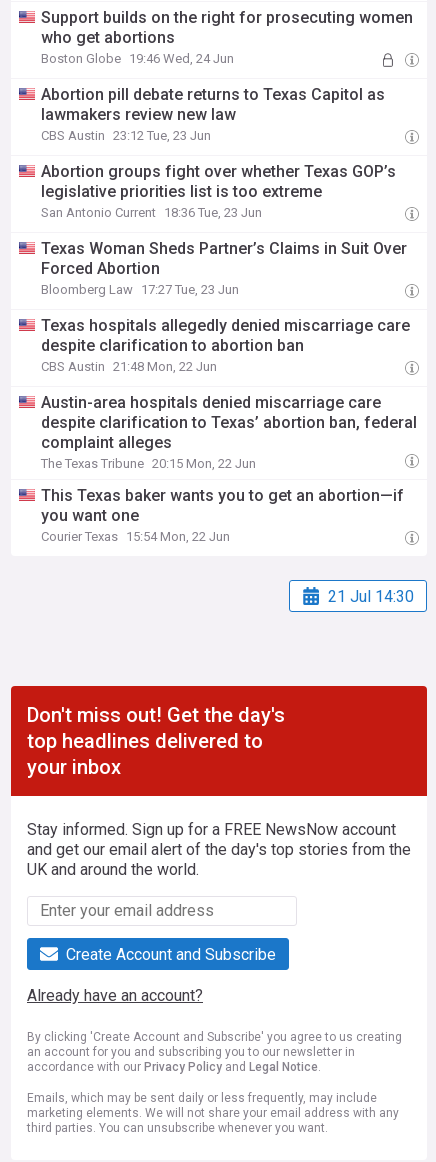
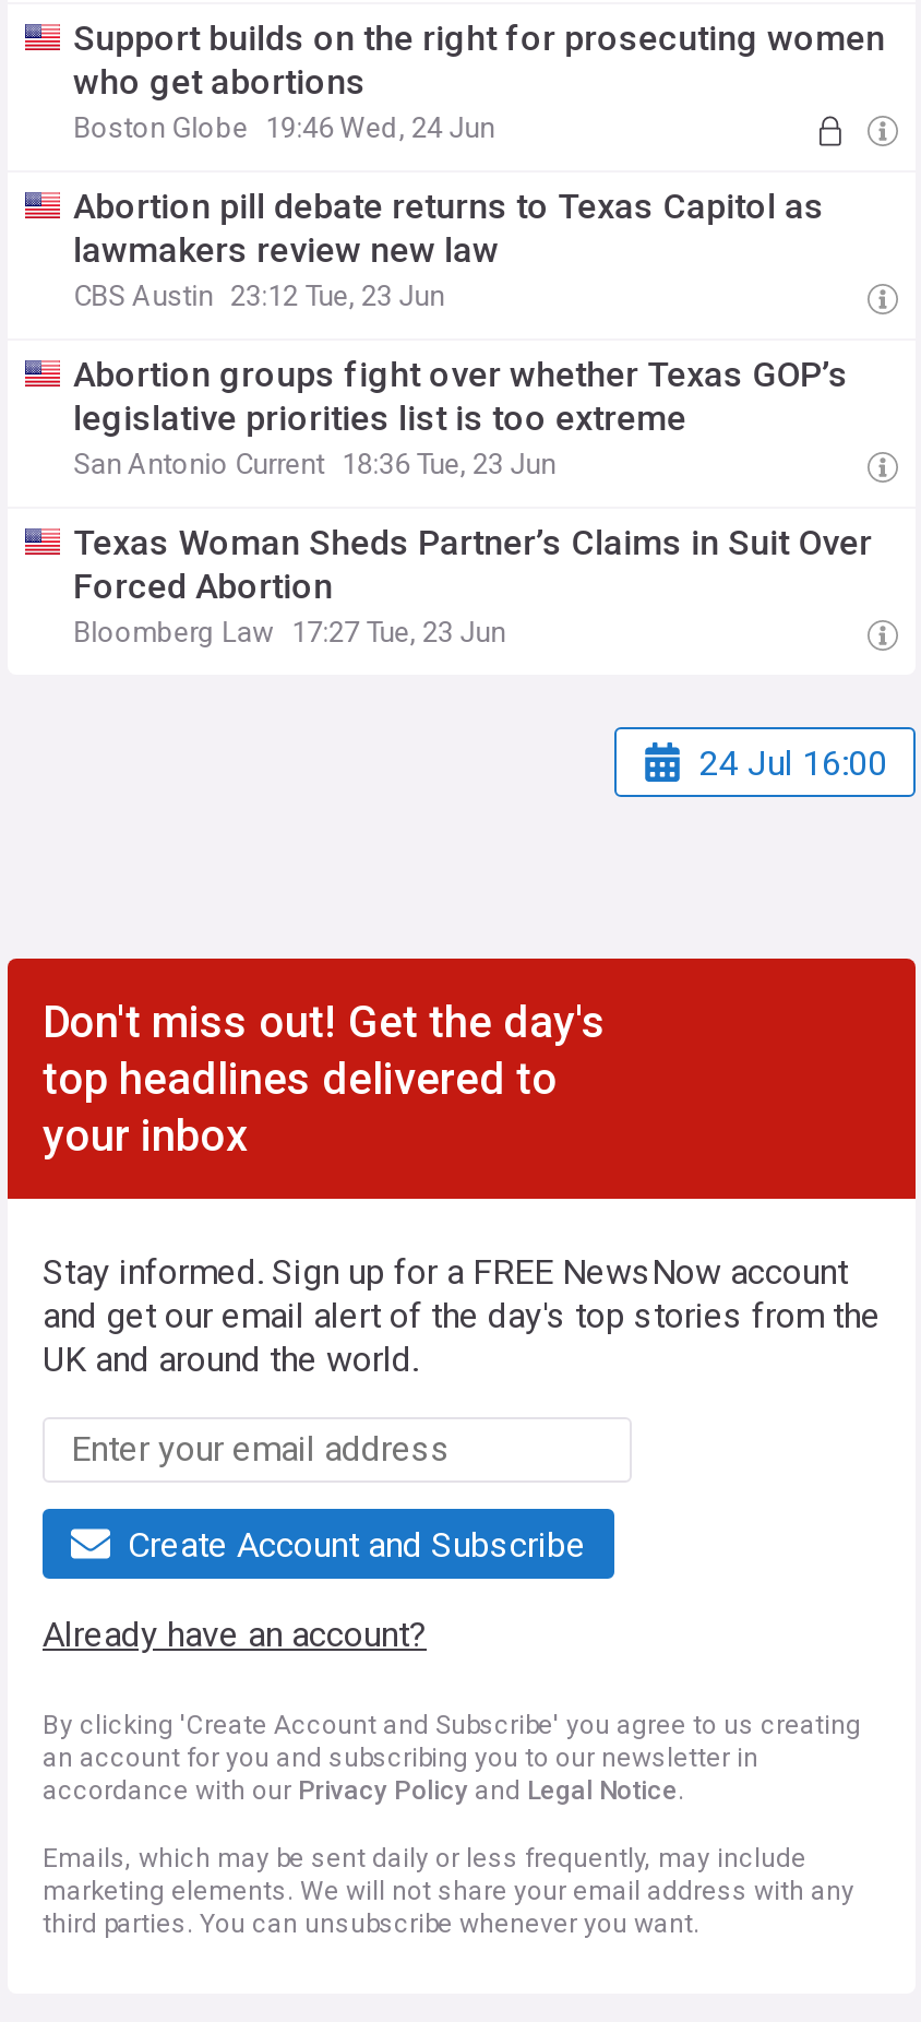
- Texas hospitals allegedly denied miscarriage care
- despite clarification to abortion ban
- CBS Austin 21:48 Mon, 22 Jun
- Austin-area hospitals denied miscarriage care
- despite clarification to Texas’ abortion ban, federal
- complaint alleges
- The Texas Tribune 20:15 Mon, 22 Jun
- This Texas baker wants you to get an abortion—if
- you want one
- Courier Texas 15:54 Mon, 22 Jun
- 21 Jul 14:30
+ 24 Jul 16:00
